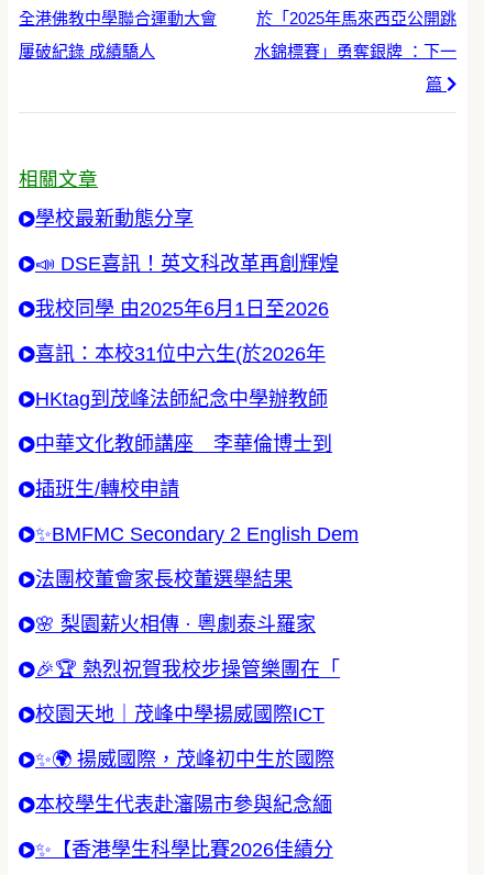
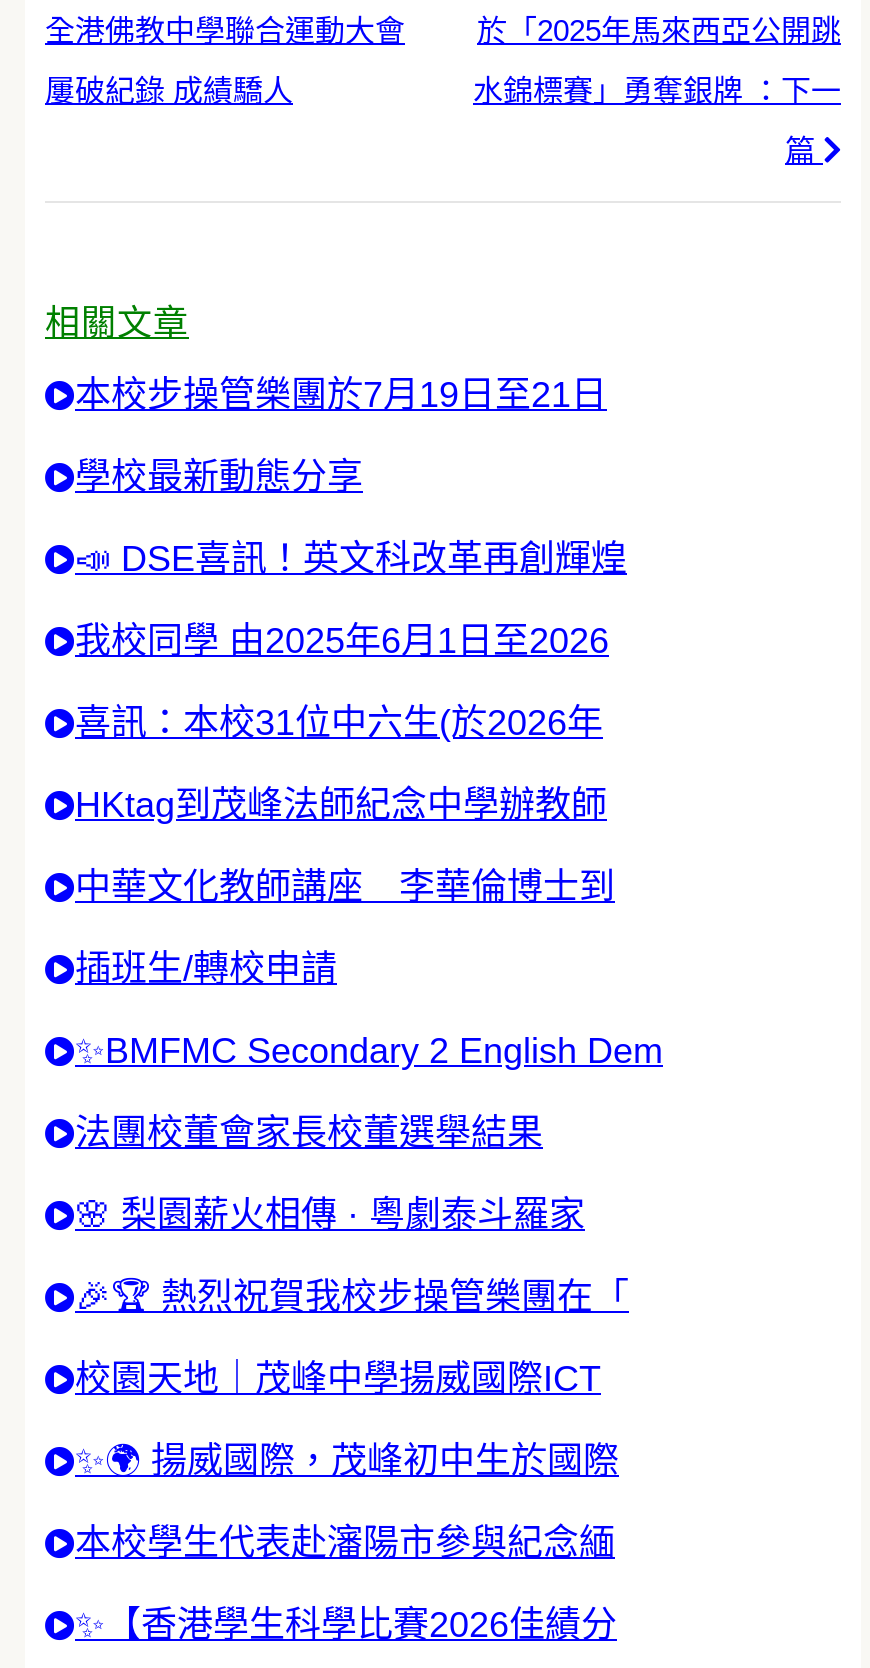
+ 本校步操管樂團於7月19日至21日
